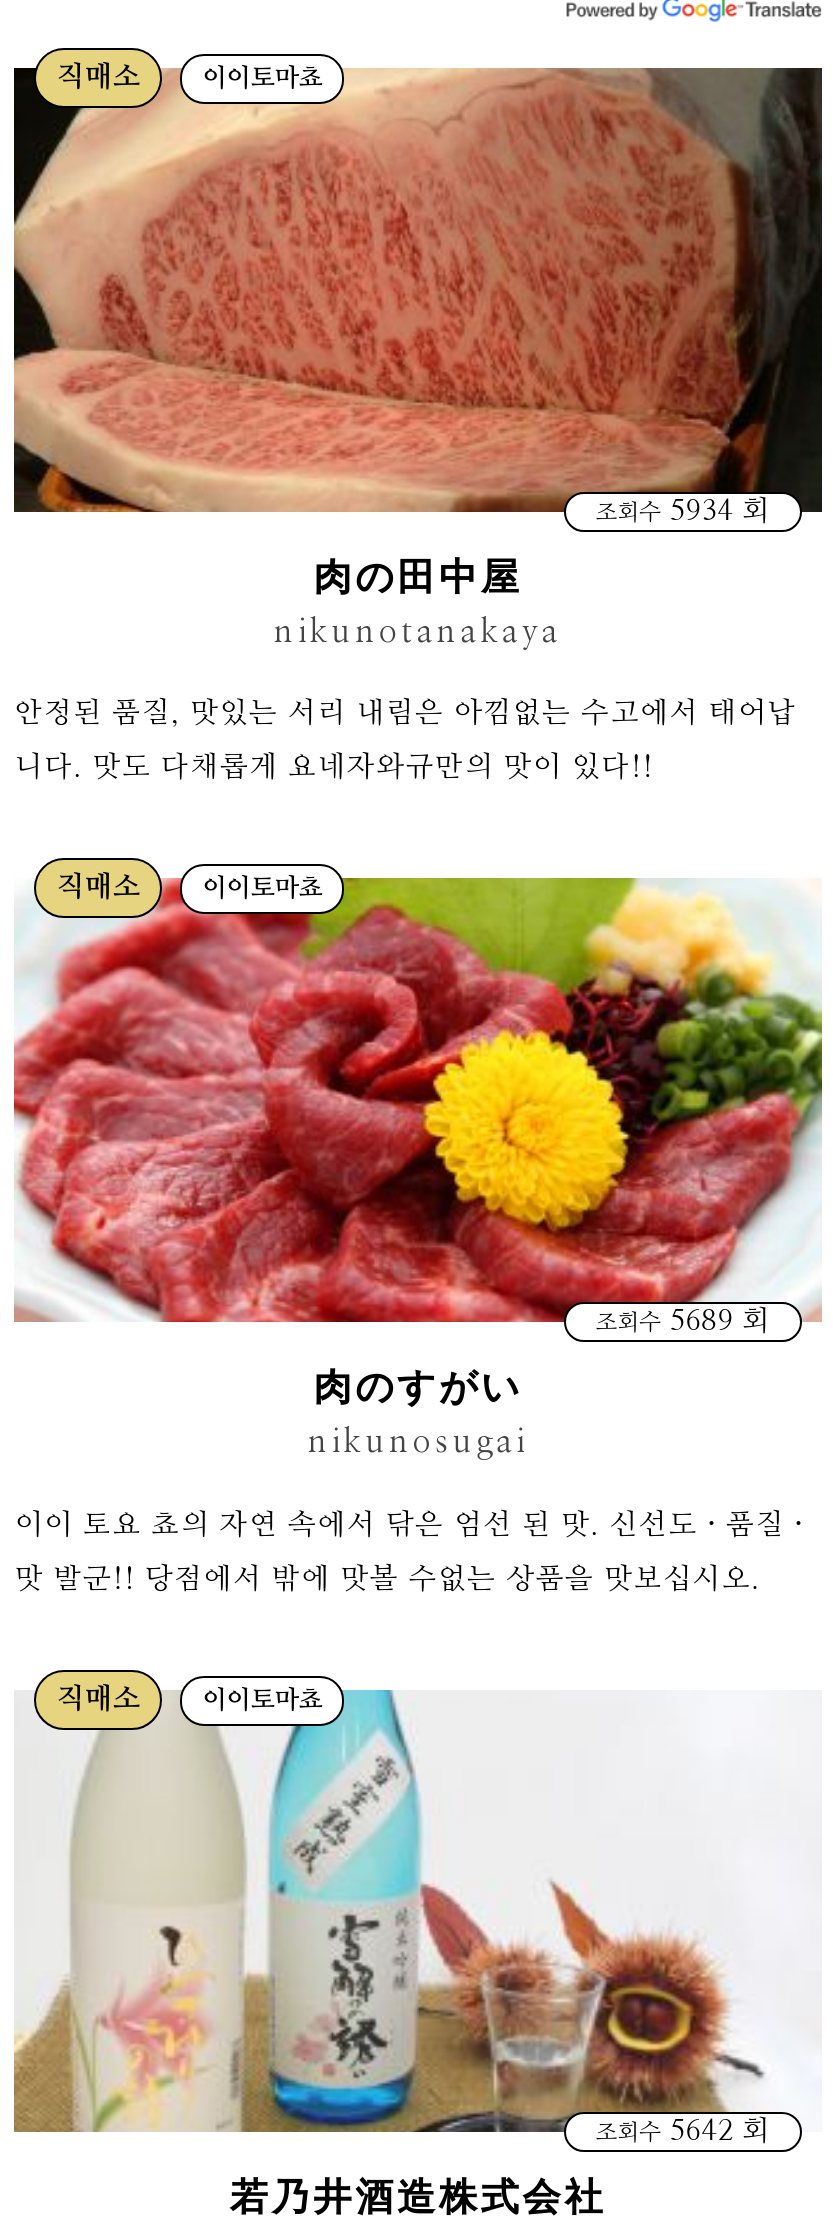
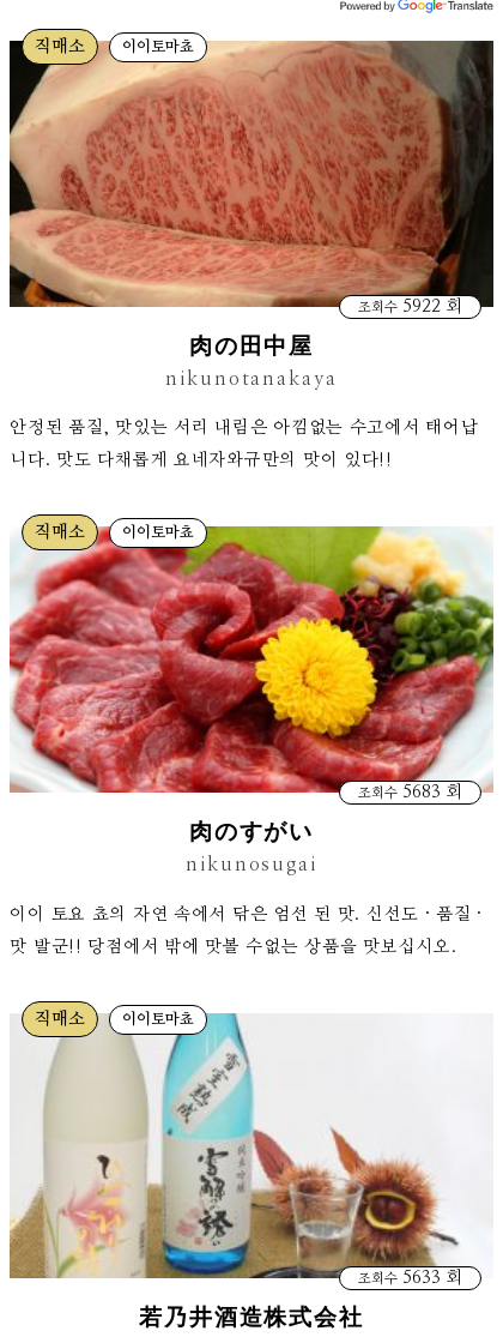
- 조회수5934 회
+ 조회수5922 회

- 조회수 5689 회
+ 조회수 5683 회

- 조회수 5642 회
+ 조회수 5633 회
